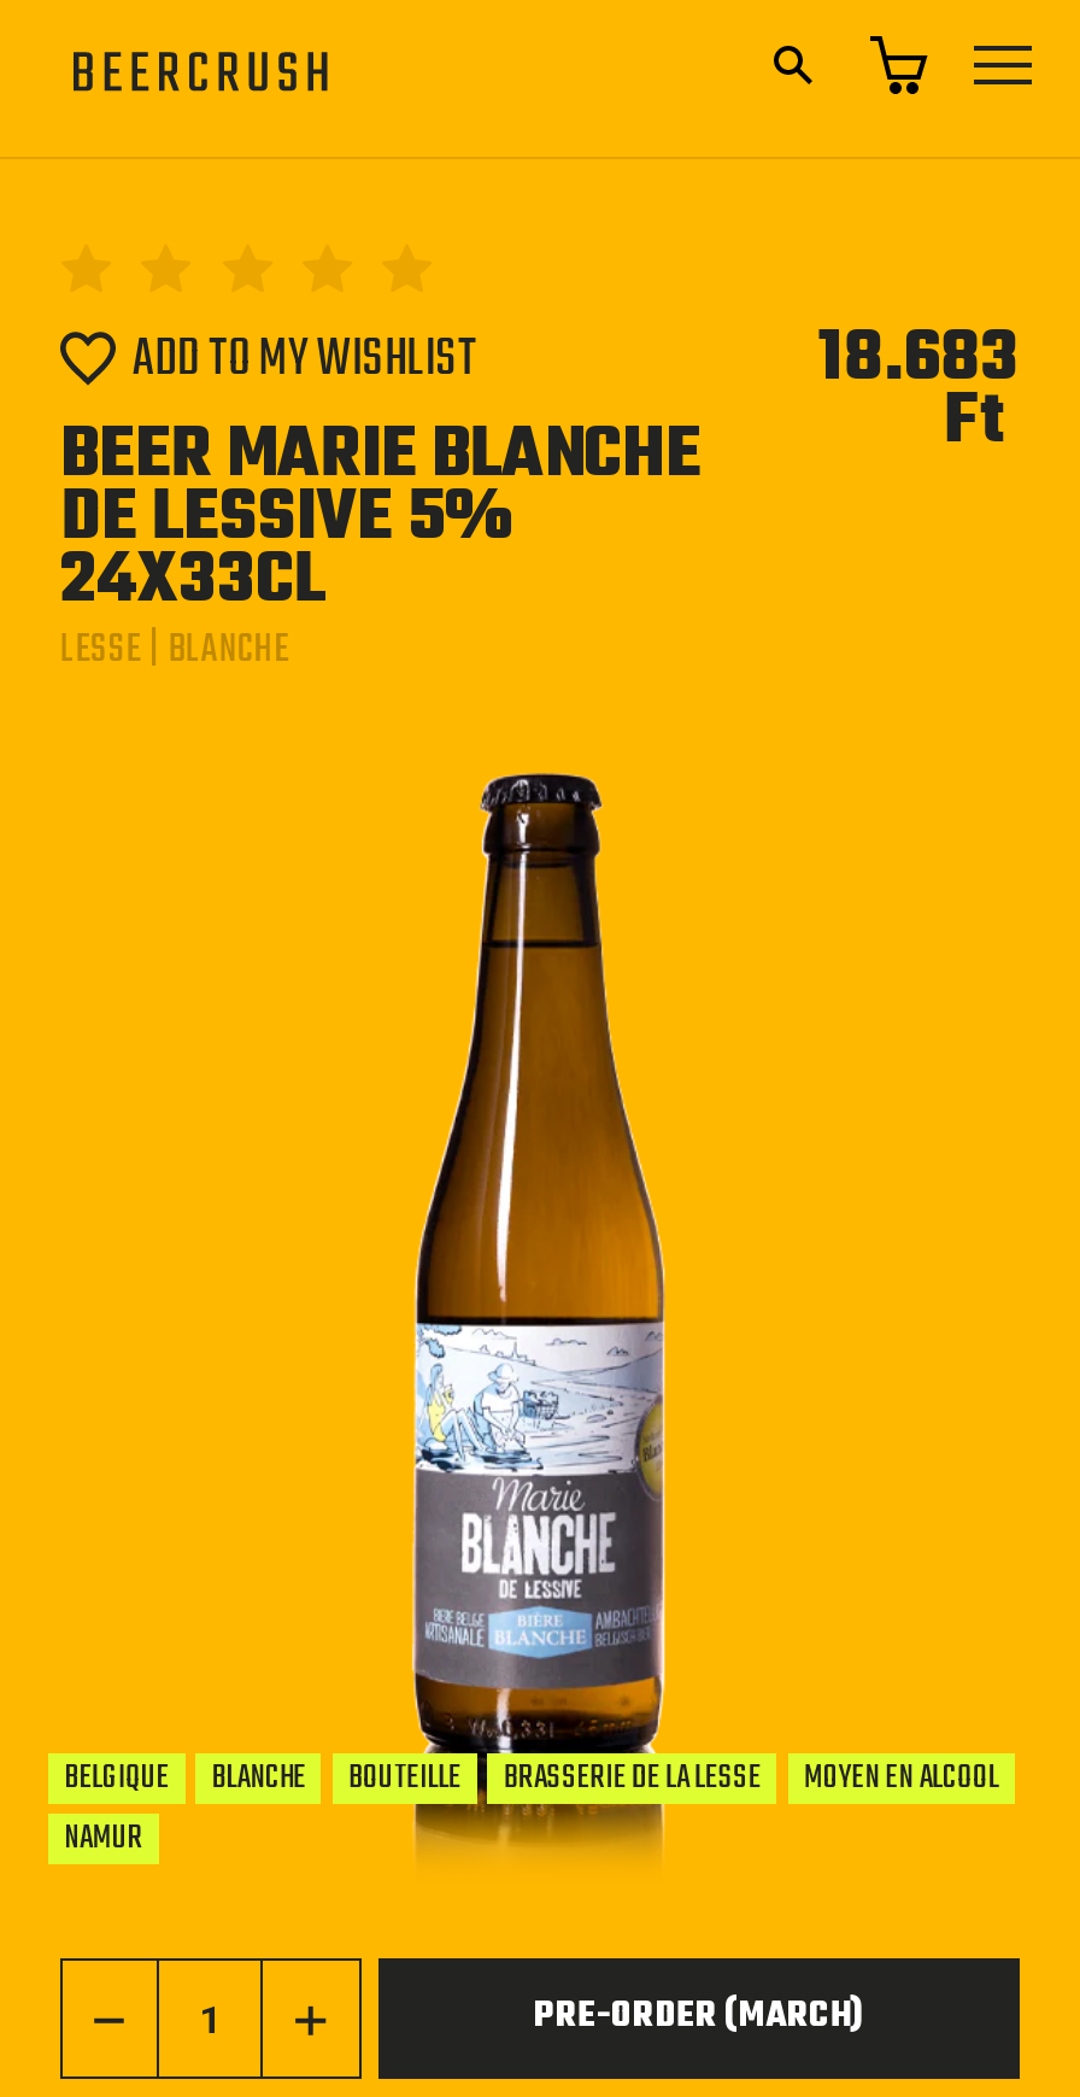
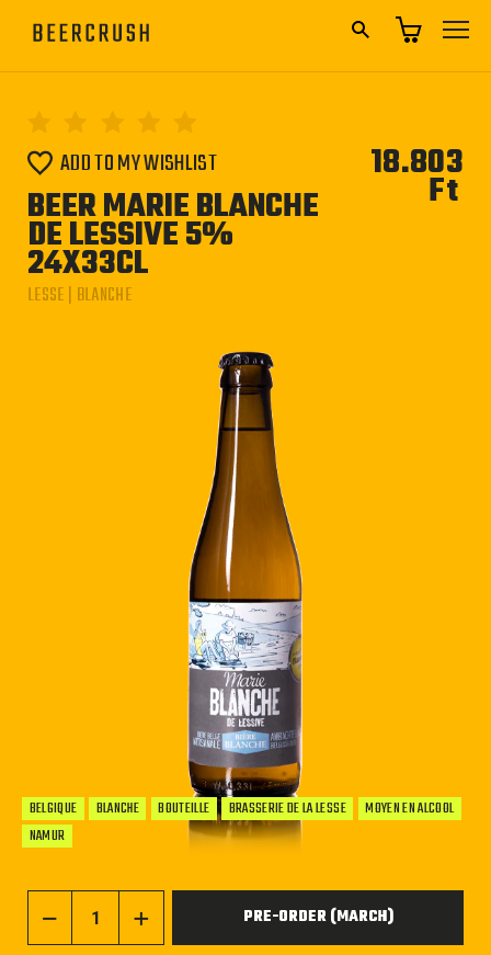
- 18.683
+ 18.803
